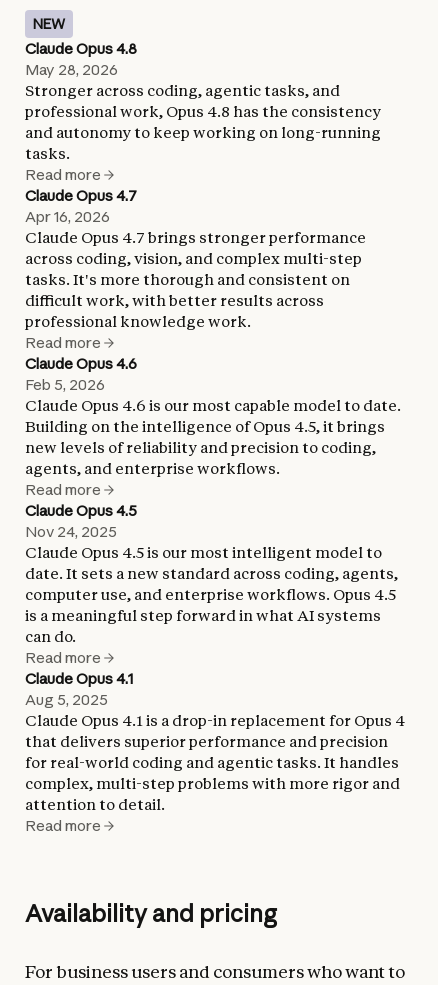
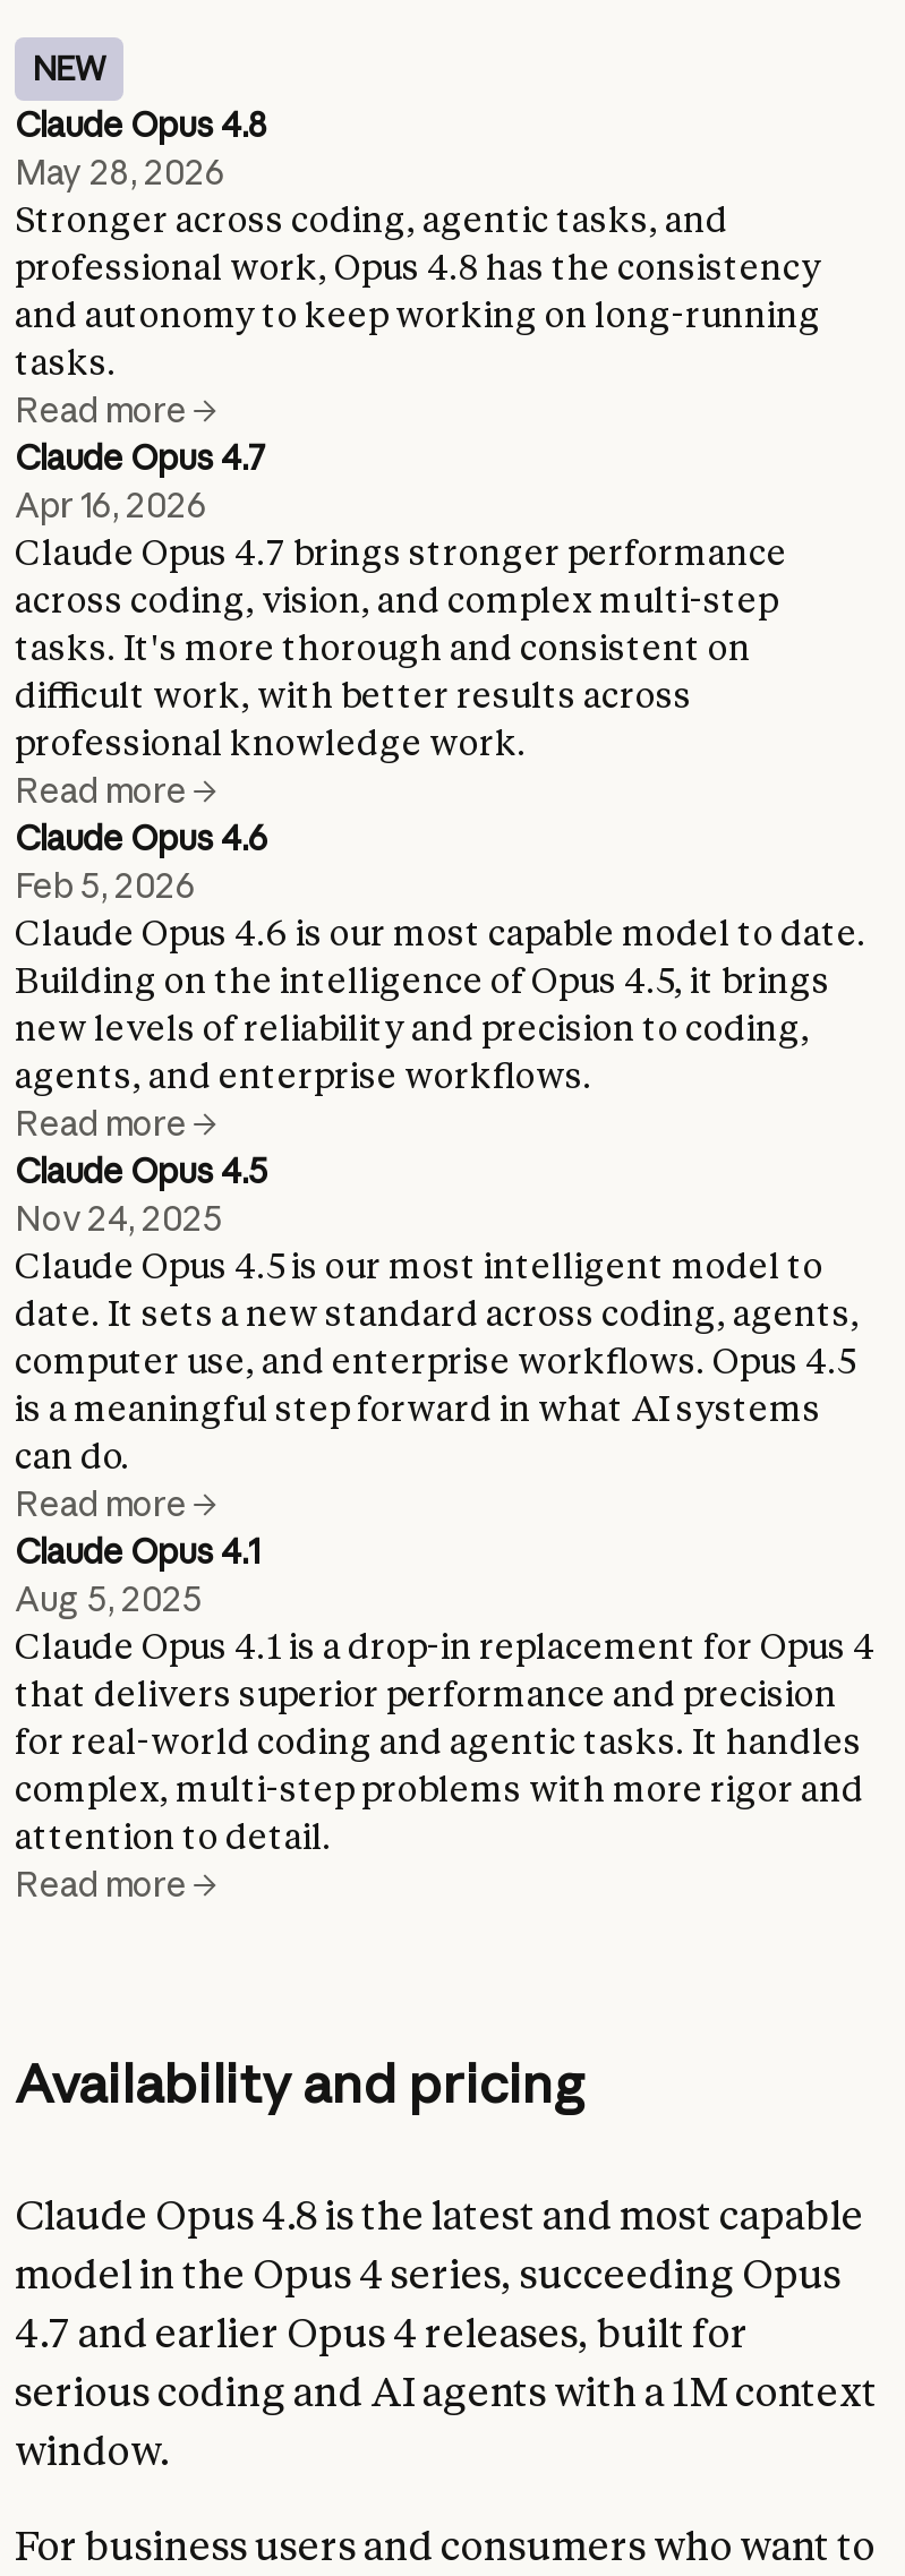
+ Claude Opus 4.8 is the latest and most capable
+ model in the Opus 4 series, succeeding Opus
+ 4.7 and earlier Opus 4 releases, built for
+ serious coding and AI agents with a 1M context
+ window.
